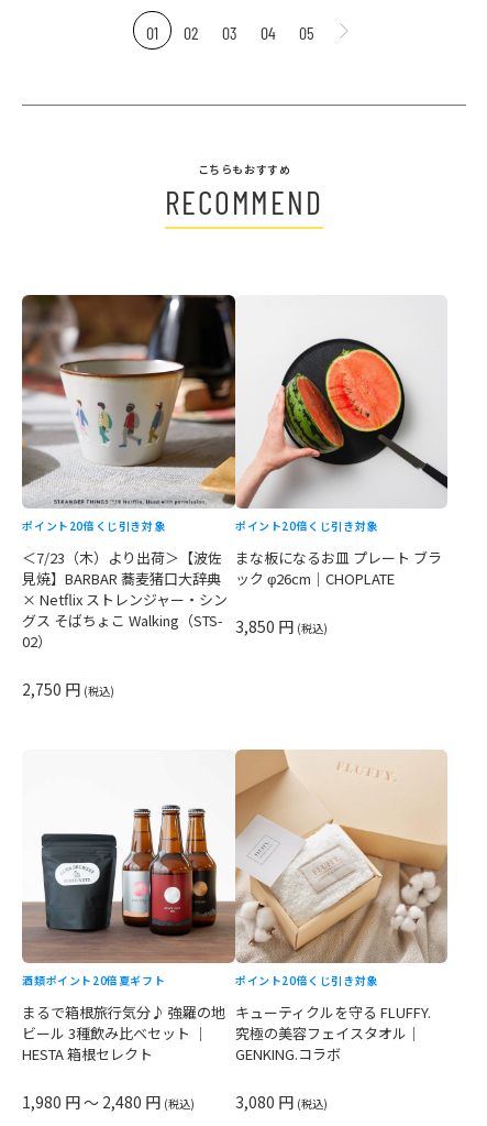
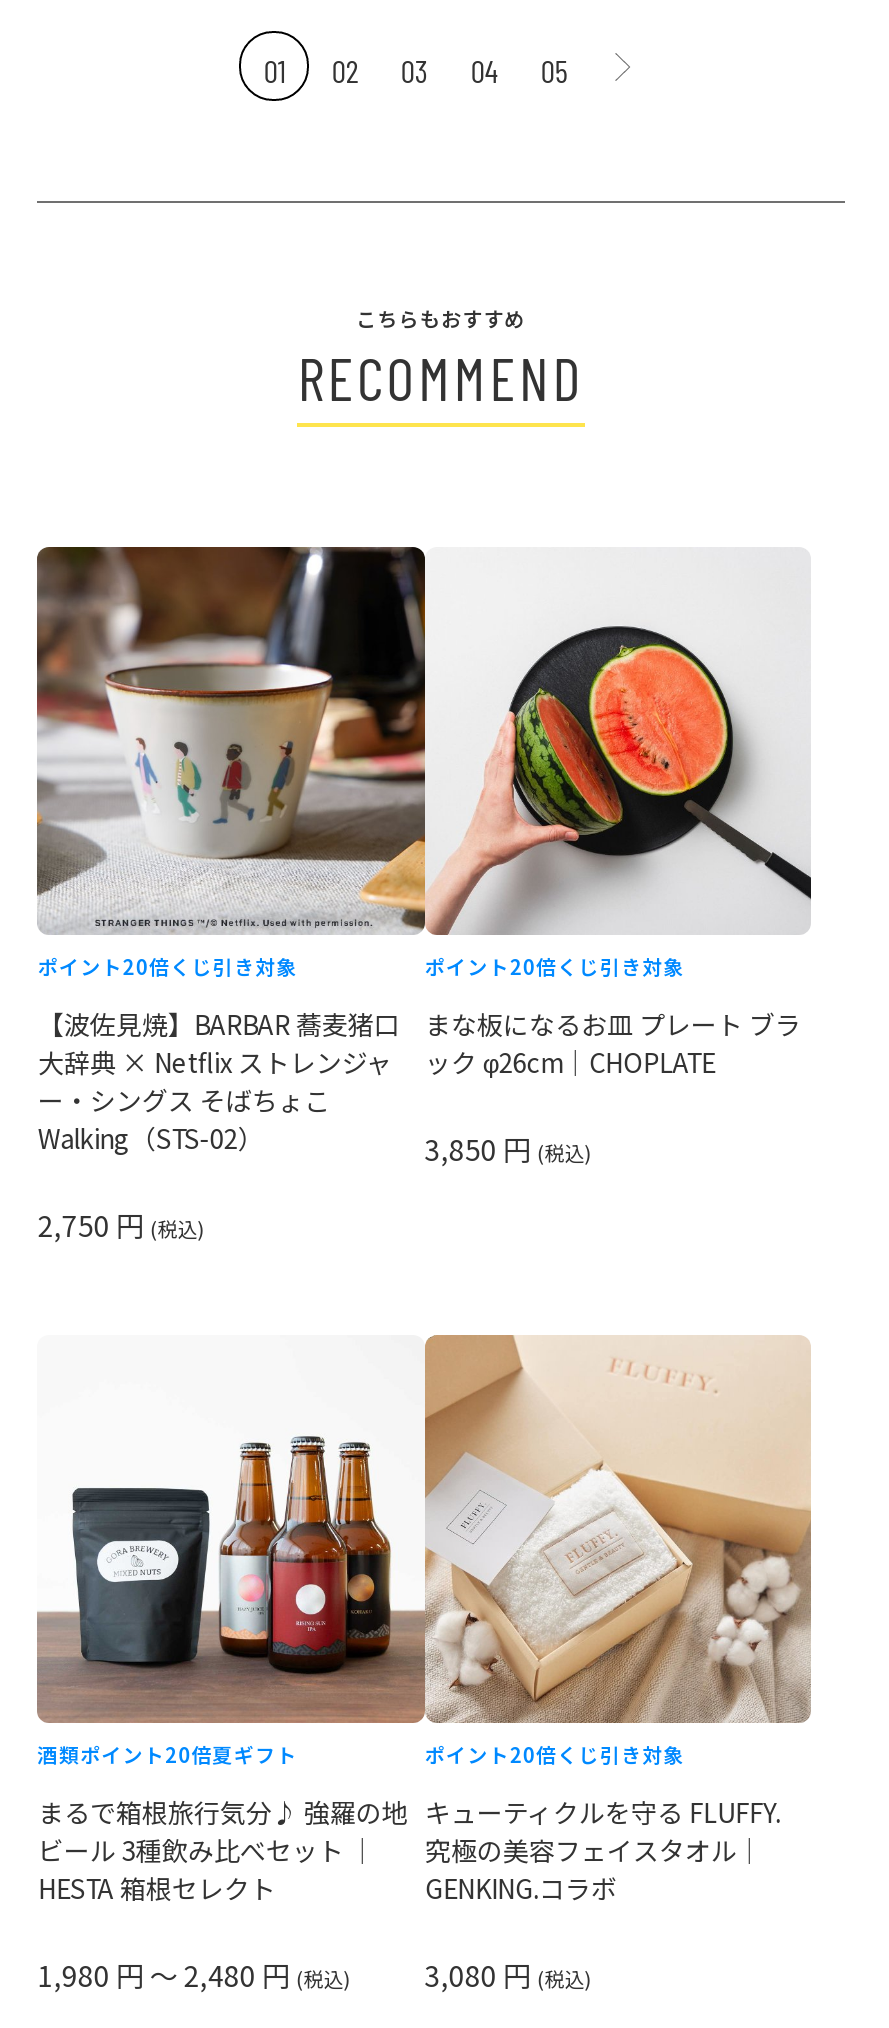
- ＜7/23（木）より出荷＞【波佐
- 見焼】BARBAR 蕎麦猪口大辞典
- × Netflix ストレンジャー・シン
- グス そばちょこ Walking（STS-
- 02）
+ 【波佐見焼】BARBAR 蕎麦猪口
+ 大辞典 × Netflix ストレンジャ
+ ー・シングス そばちょこ
+ Walking（STS-02）
